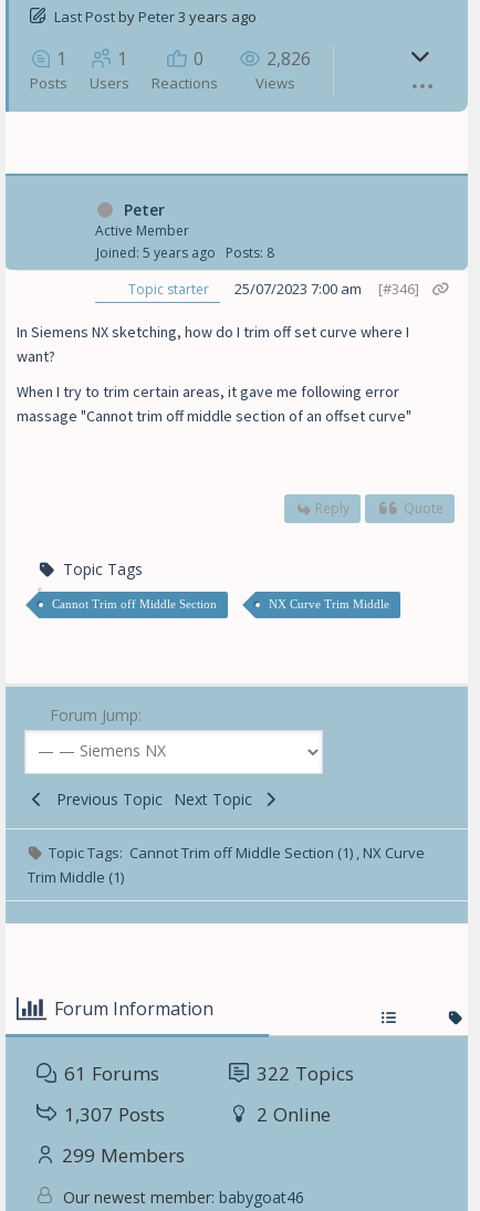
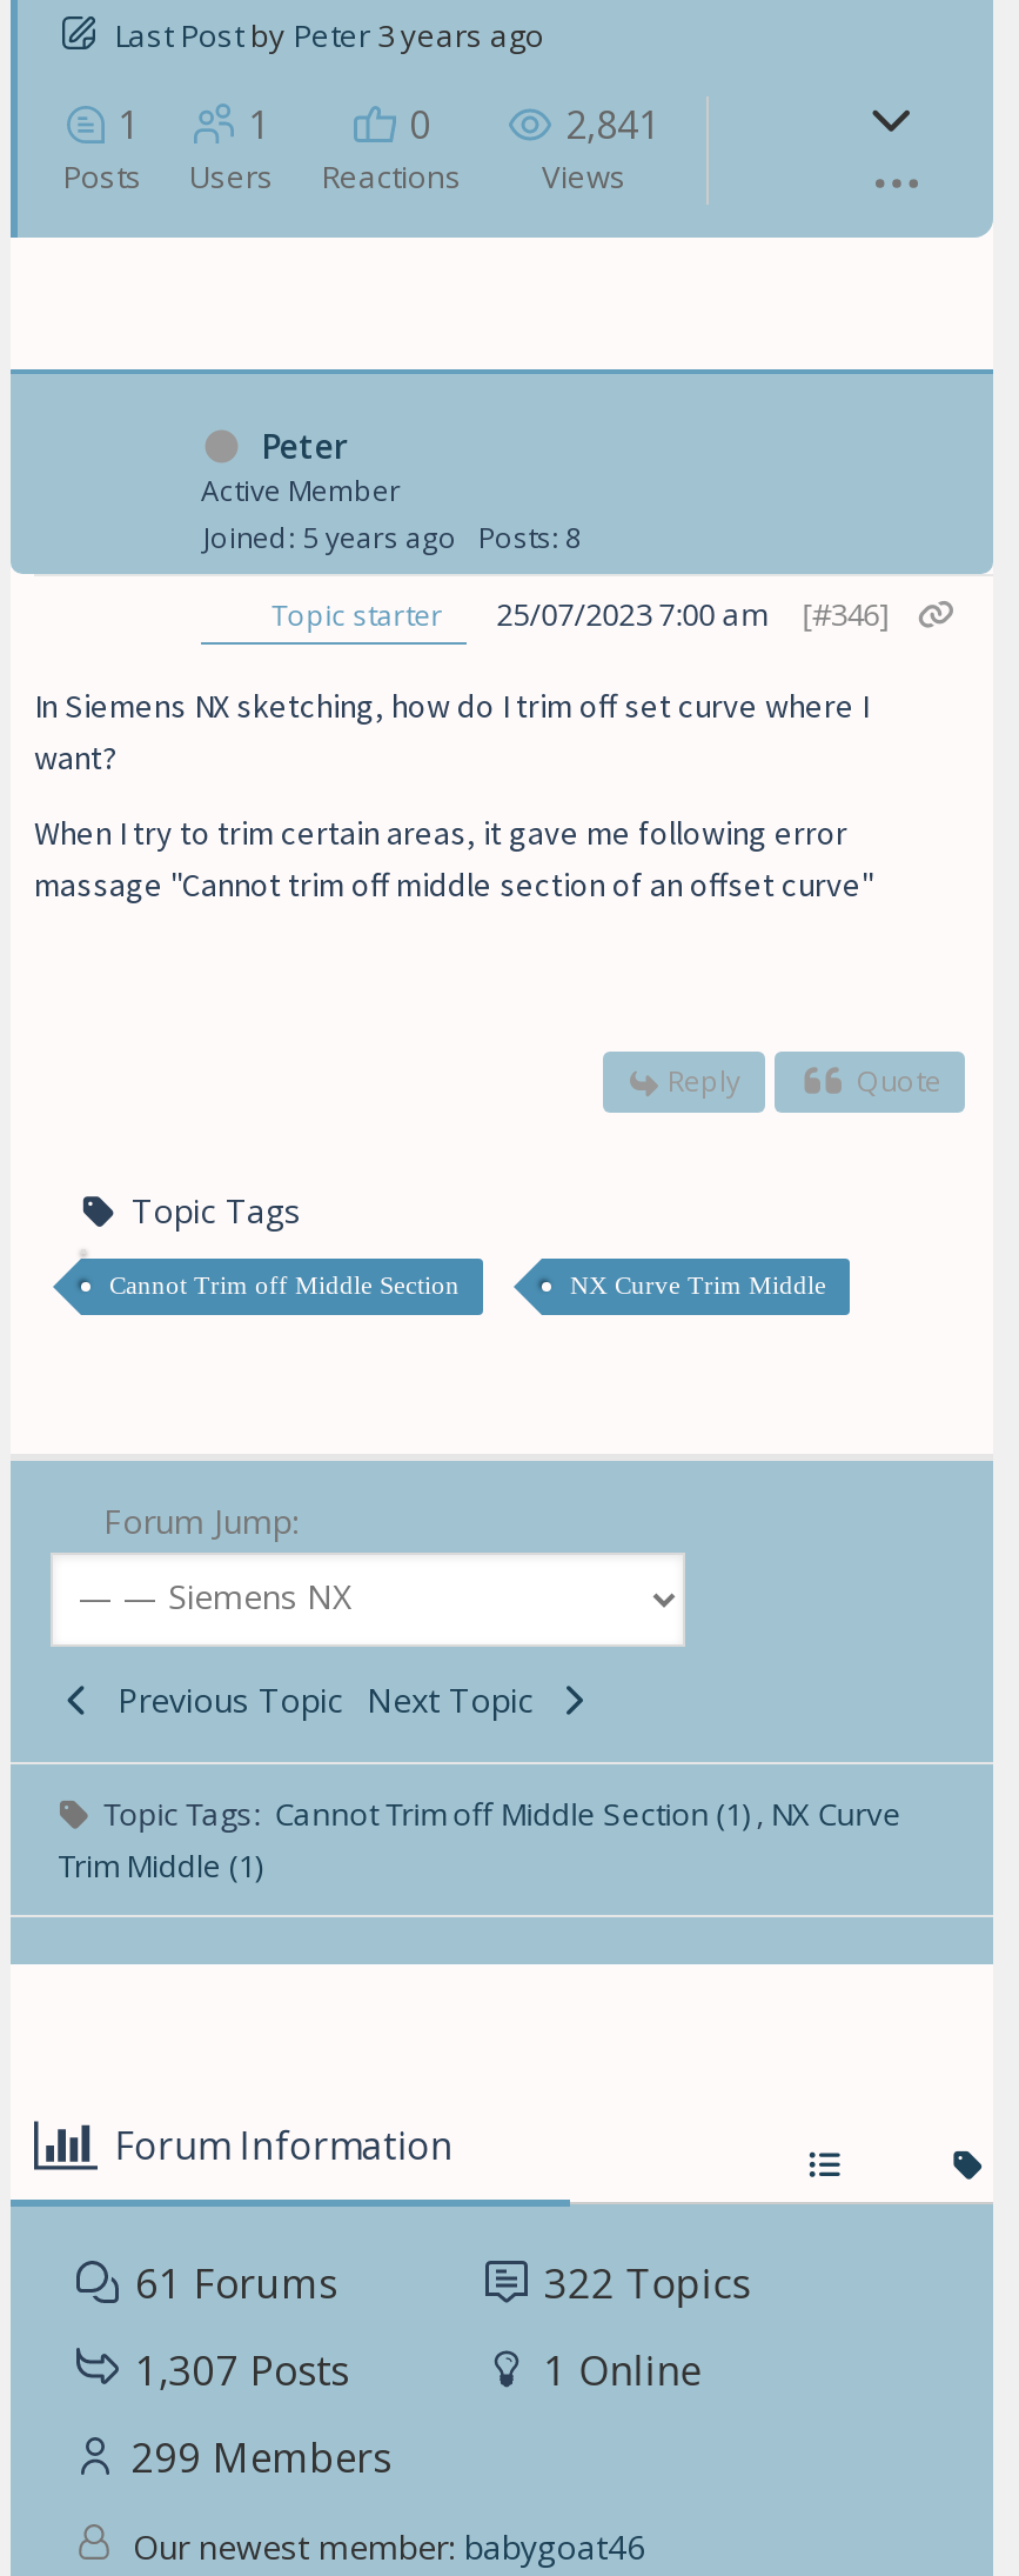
- 2,826
+ 2,841

- 2 Online
+ 1 Online
